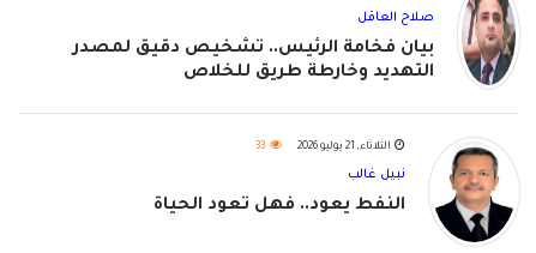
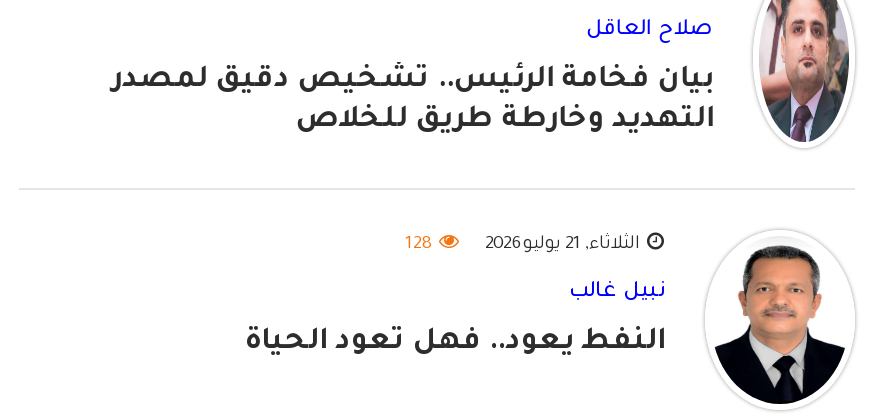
- 33
+ 128
